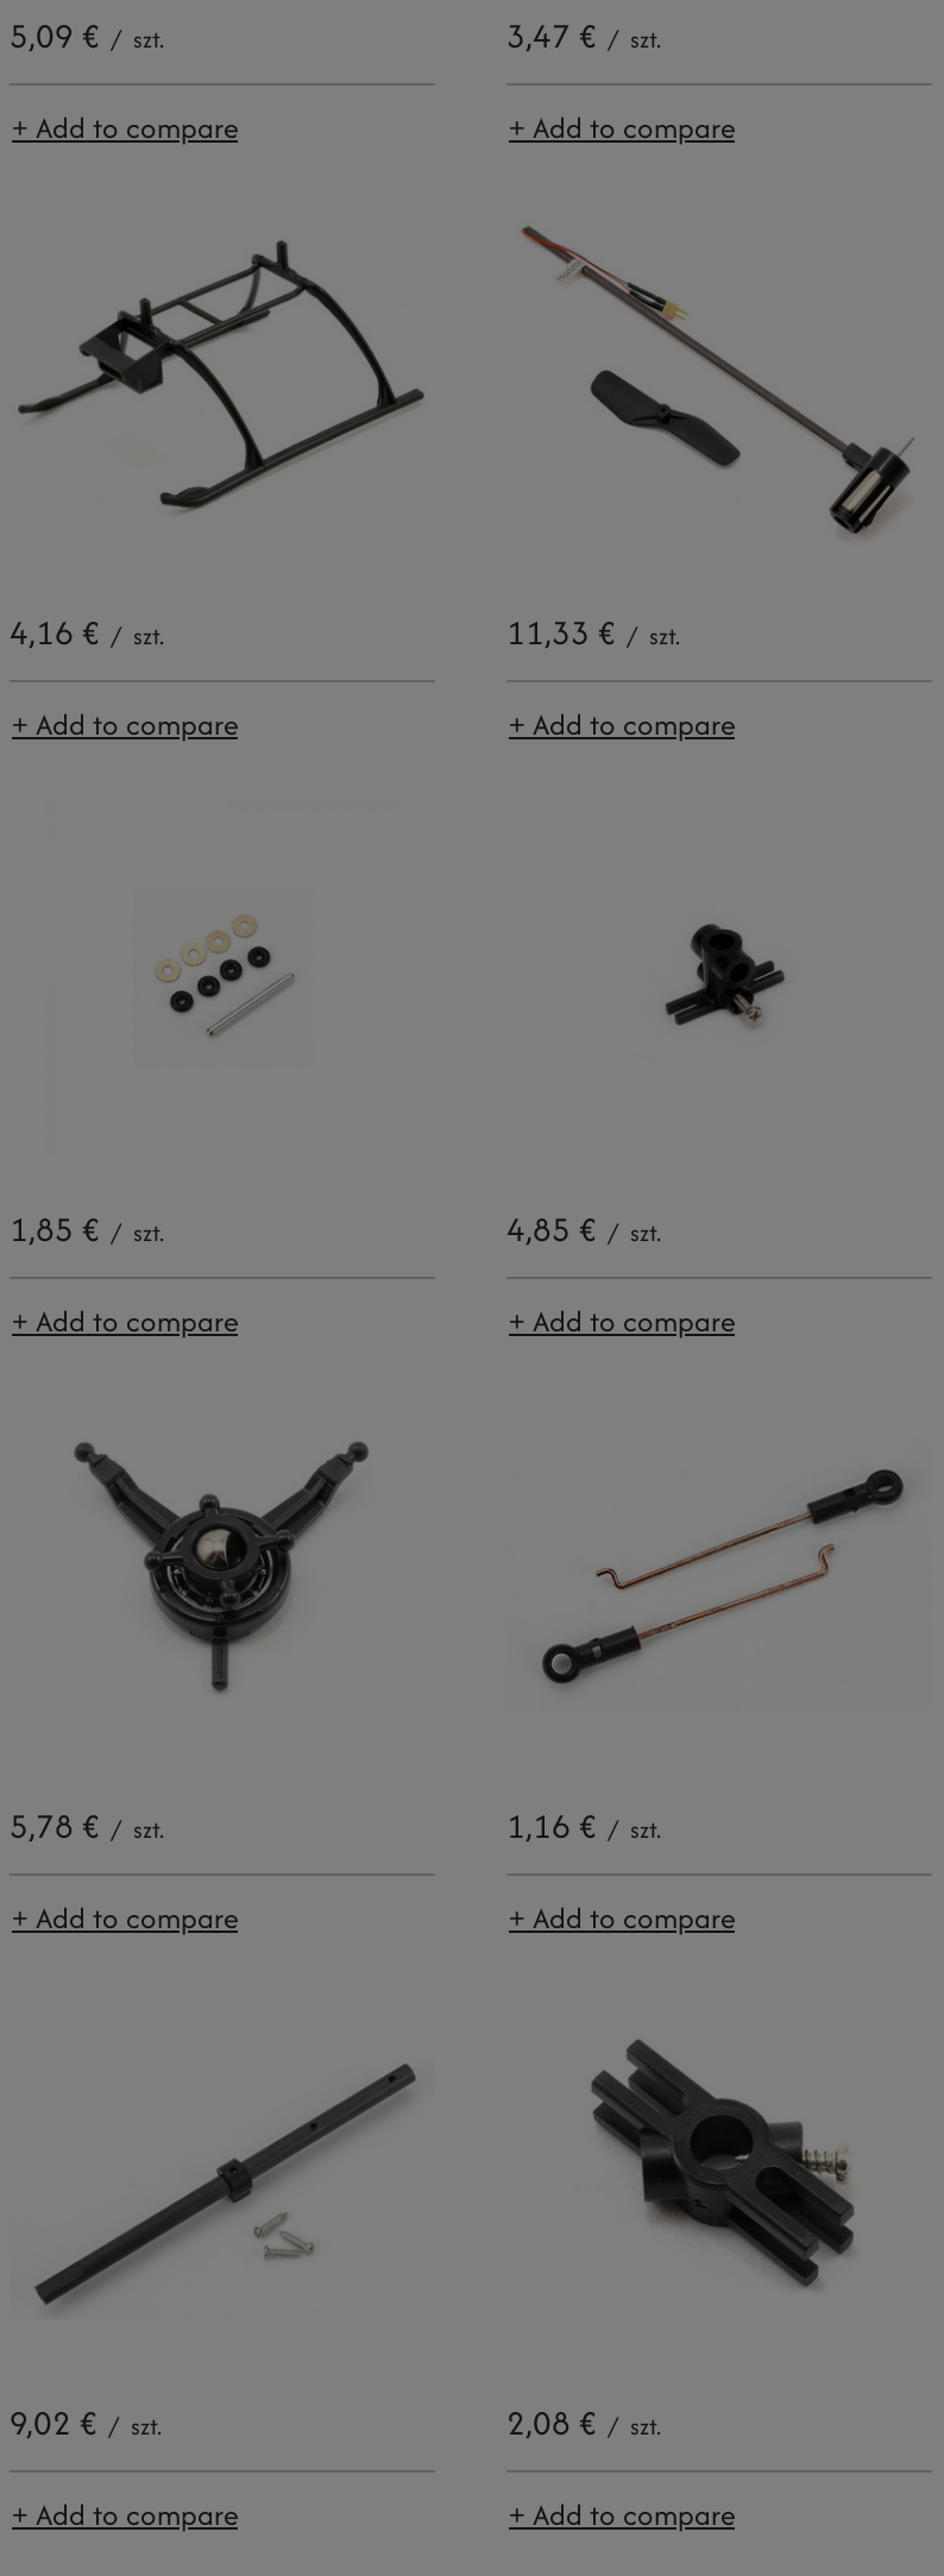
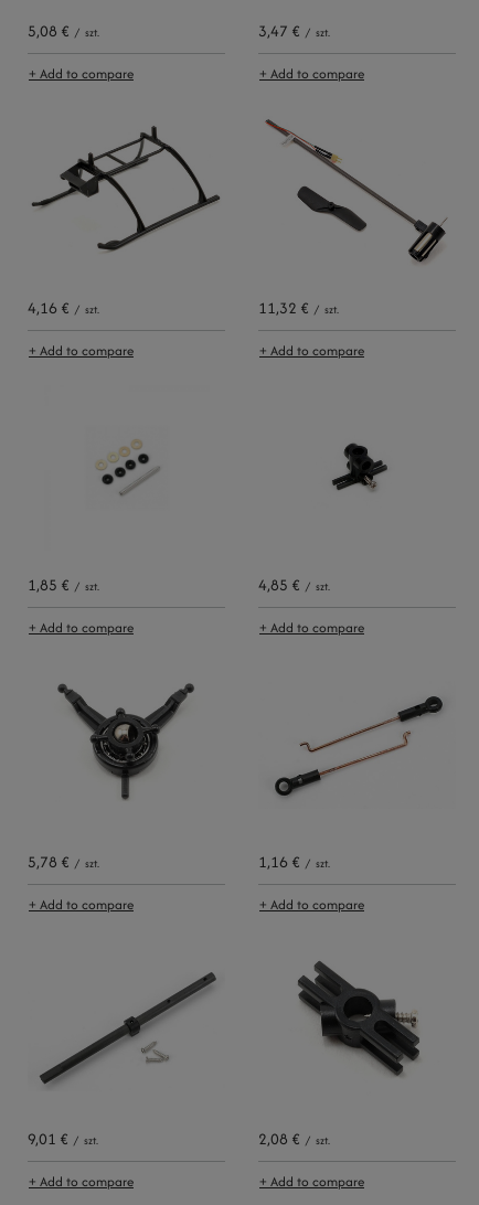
- 5,09 € / szt.
+ 5,08 € / szt.

- 11,33 € / szt.
+ 11,32 € / szt.

- 9,02 € / szt.
+ 9,01 € / szt.
